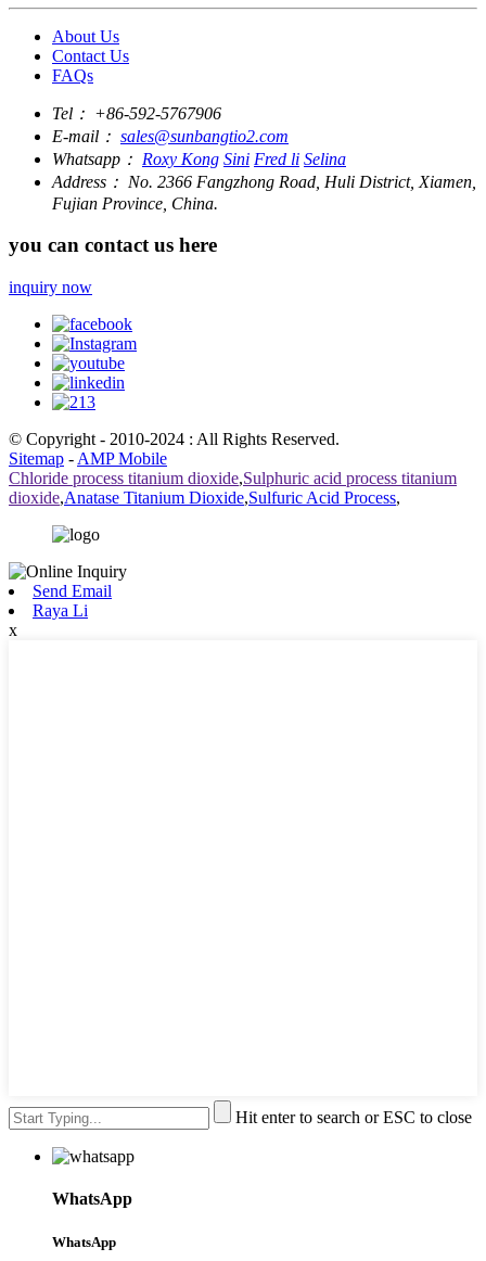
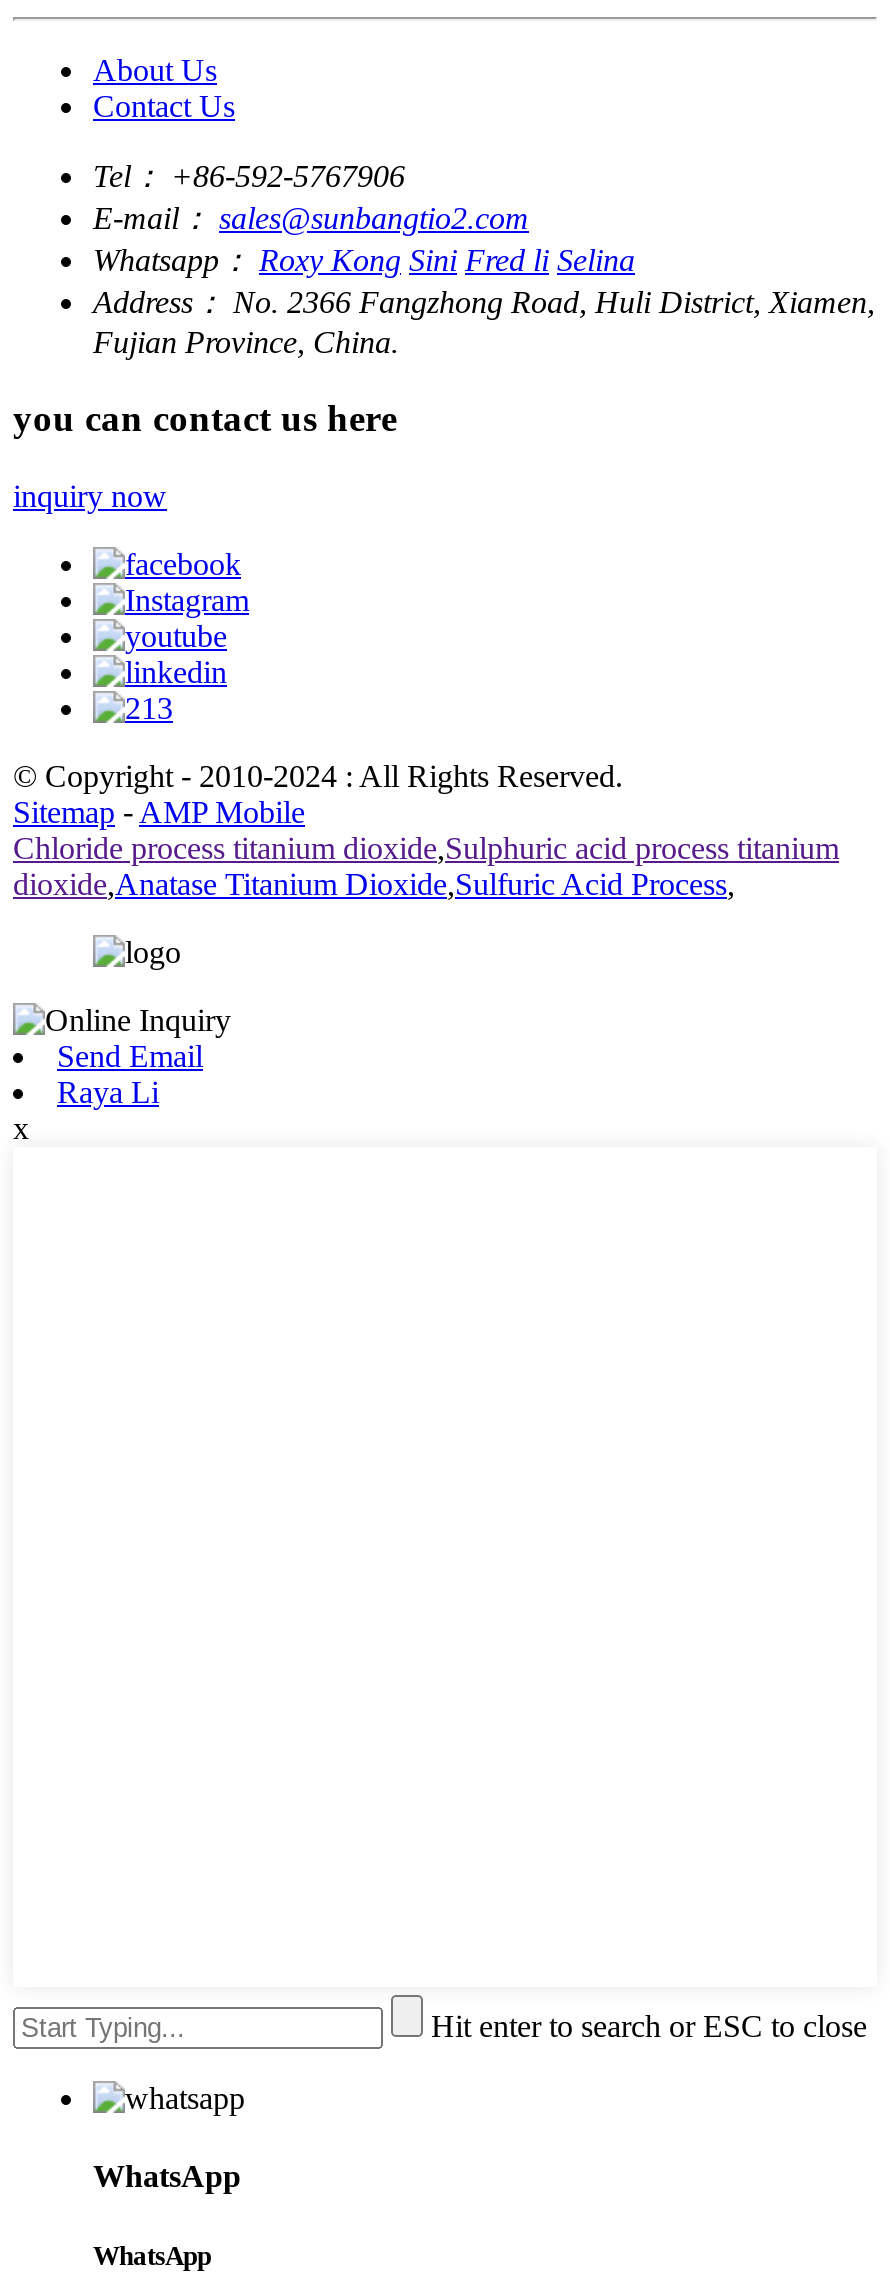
- FAQs
